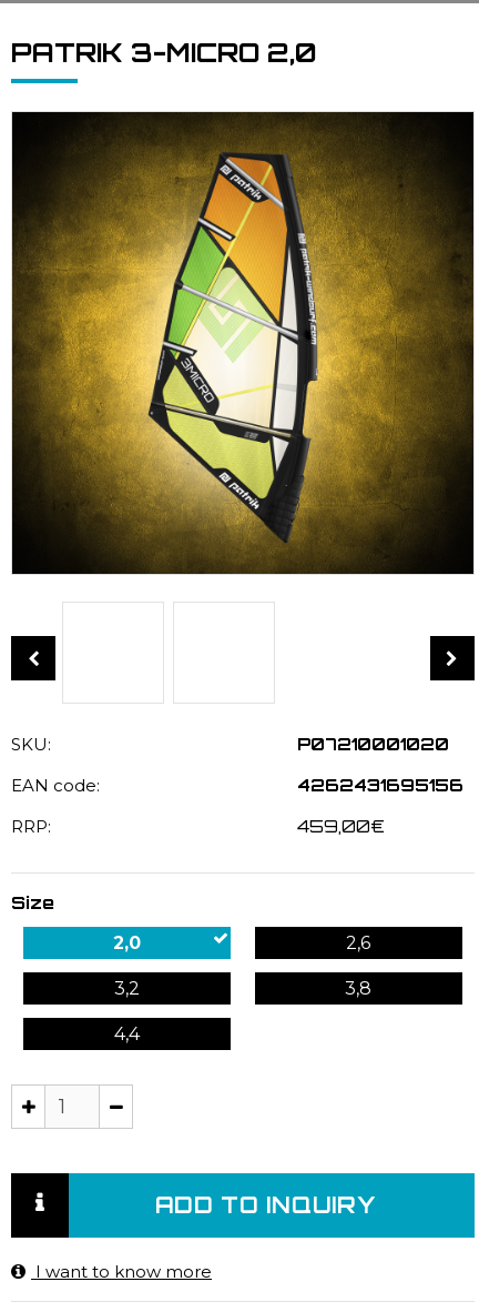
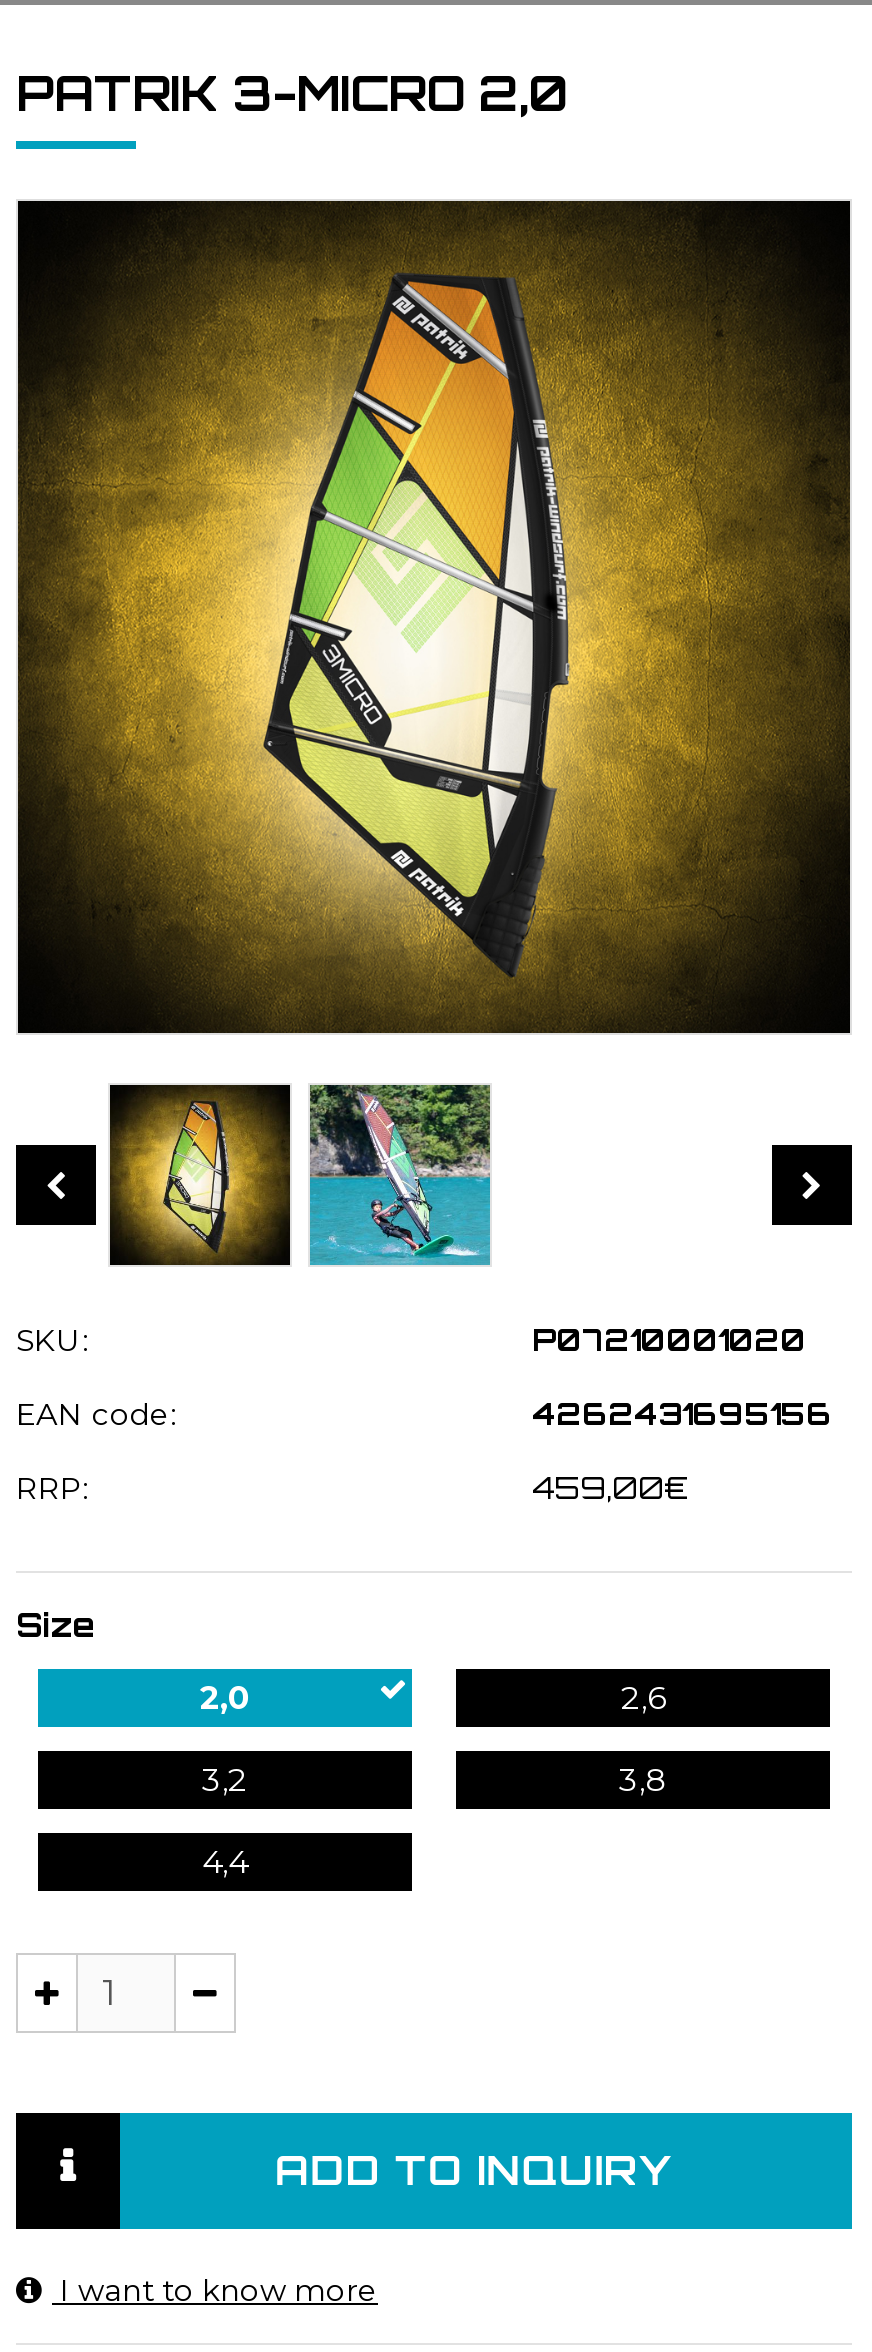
+ [image]

+ [image]
